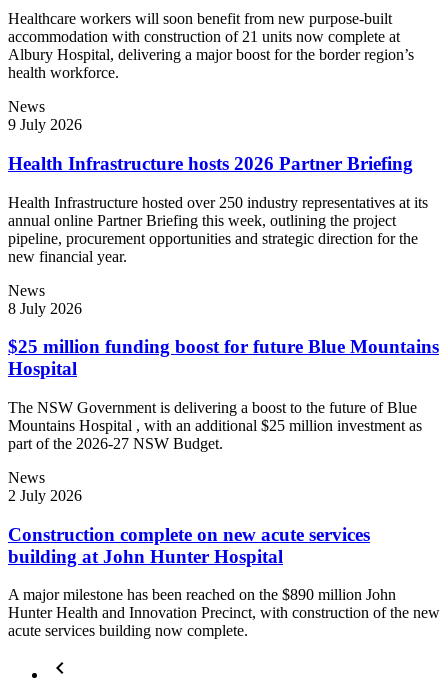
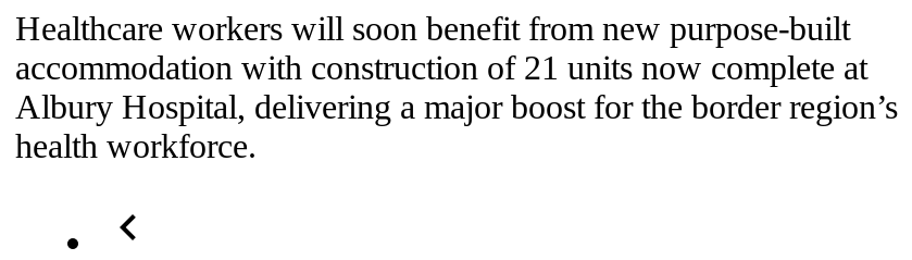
- News
- 9 July 2026
- Health Infrastructure hosts 2026 Partner Briefing
- Health Infrastructure hosted over 250 industry representatives at its
- annual online Partner Briefing this week, outlining the project
- pipeline, procurement opportunities and strategic direction for the
- new financial year.
- News
- 8 July 2026
- $25 million funding boost for future Blue Mountains
- Hospital
- The NSW Government is delivering a boost to the future of Blue
- Mountains Hospital , with an additional $25 million investment as
- part of the 2026-27 NSW Budget.
- News
- 2 July 2026
- Construction complete on new acute services
- building at John Hunter Hospital
- A major milestone has been reached on the $890 million John
- Hunter Health and Innovation Precinct, with construction of the new
- acute services building now complete.
